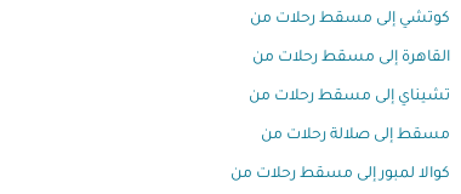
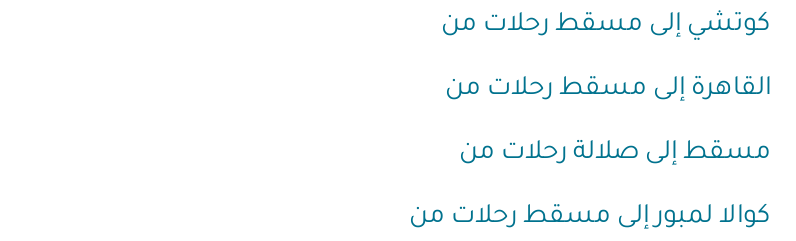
- تشيناي إلى مسقط رحلات من
